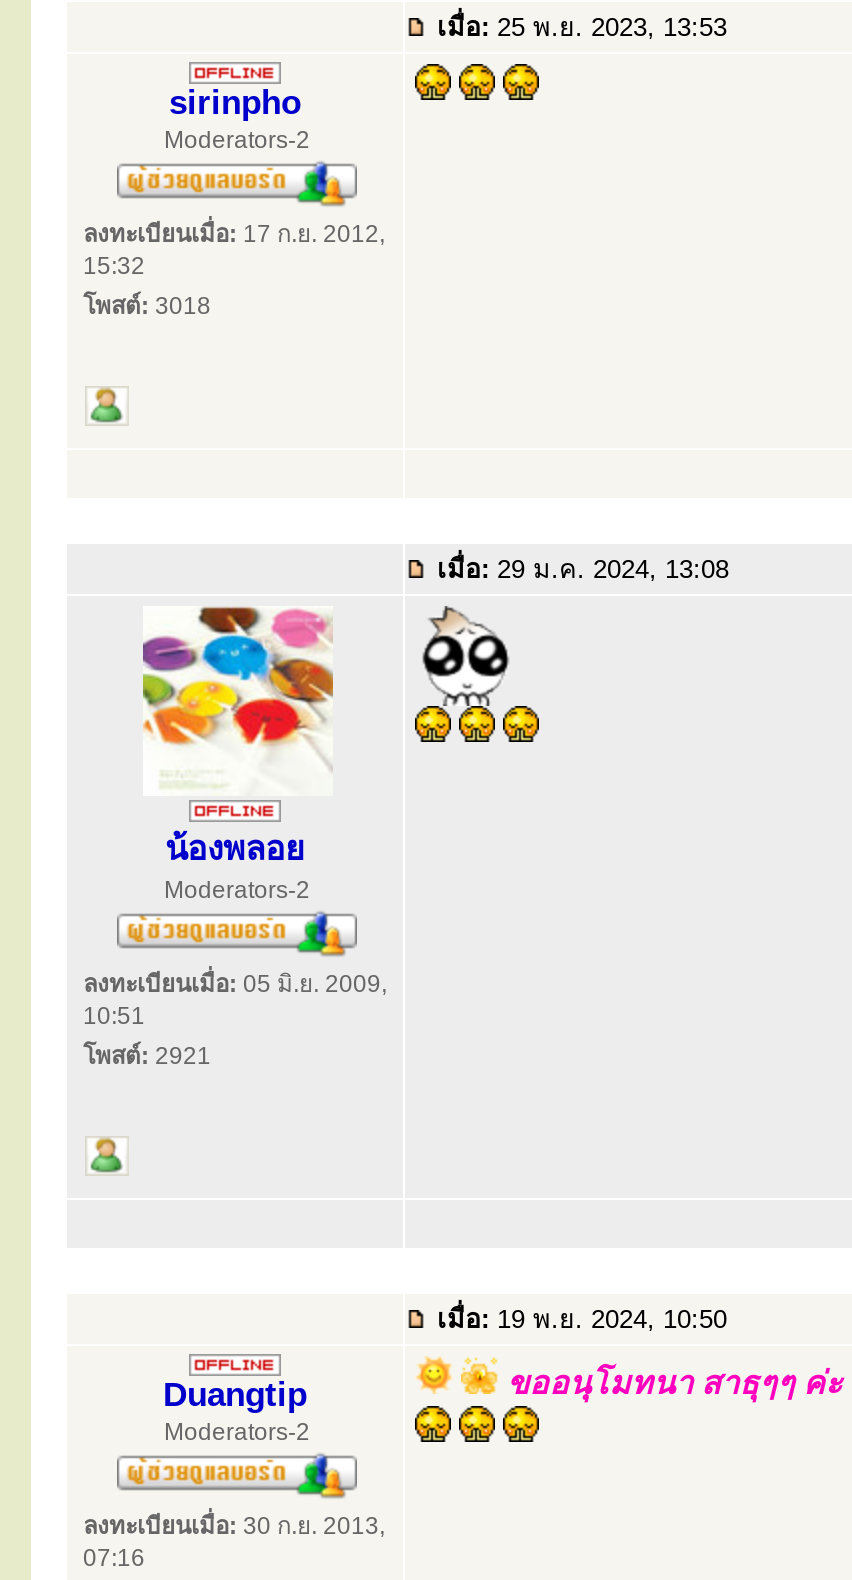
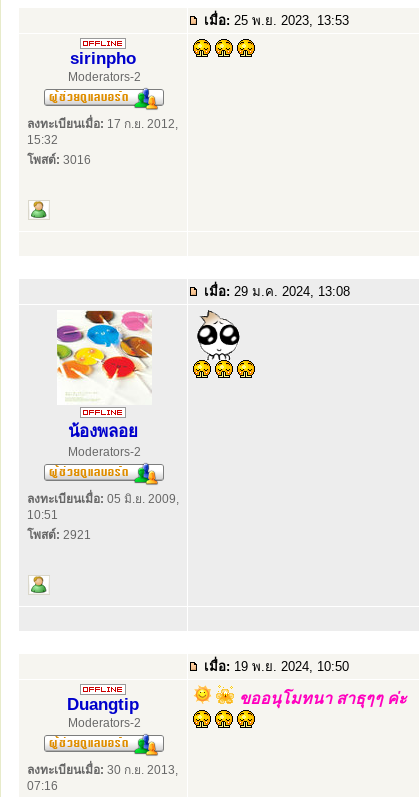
- โพสต์: 3018
+ โพสต์: 3016
